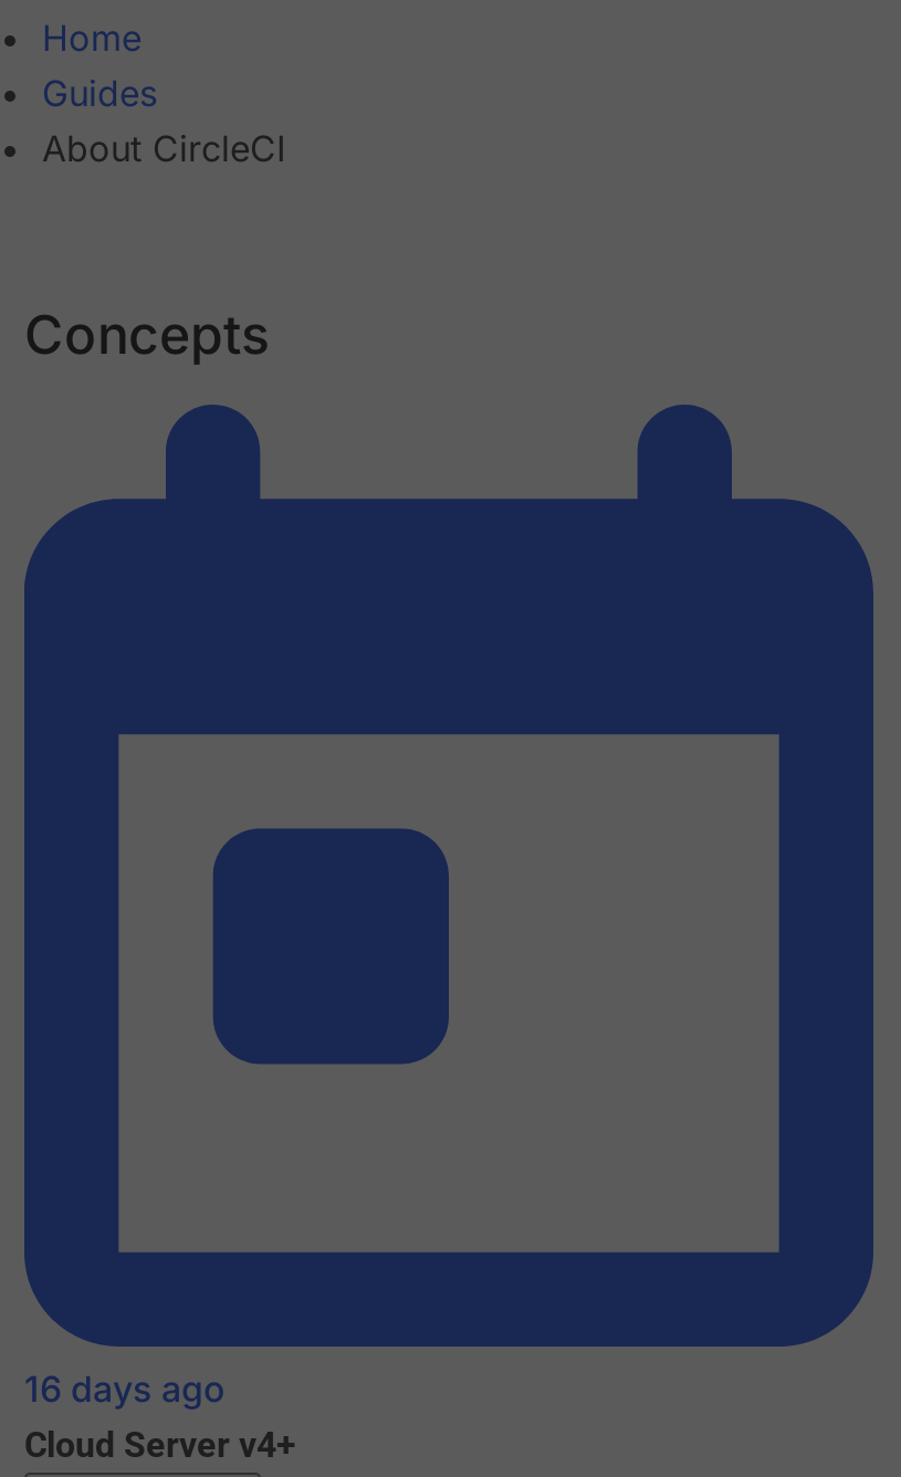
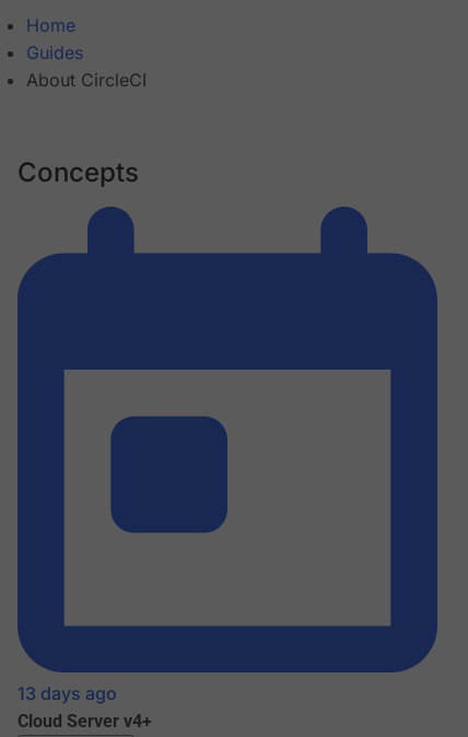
- 16 days ago
+ 13 days ago
